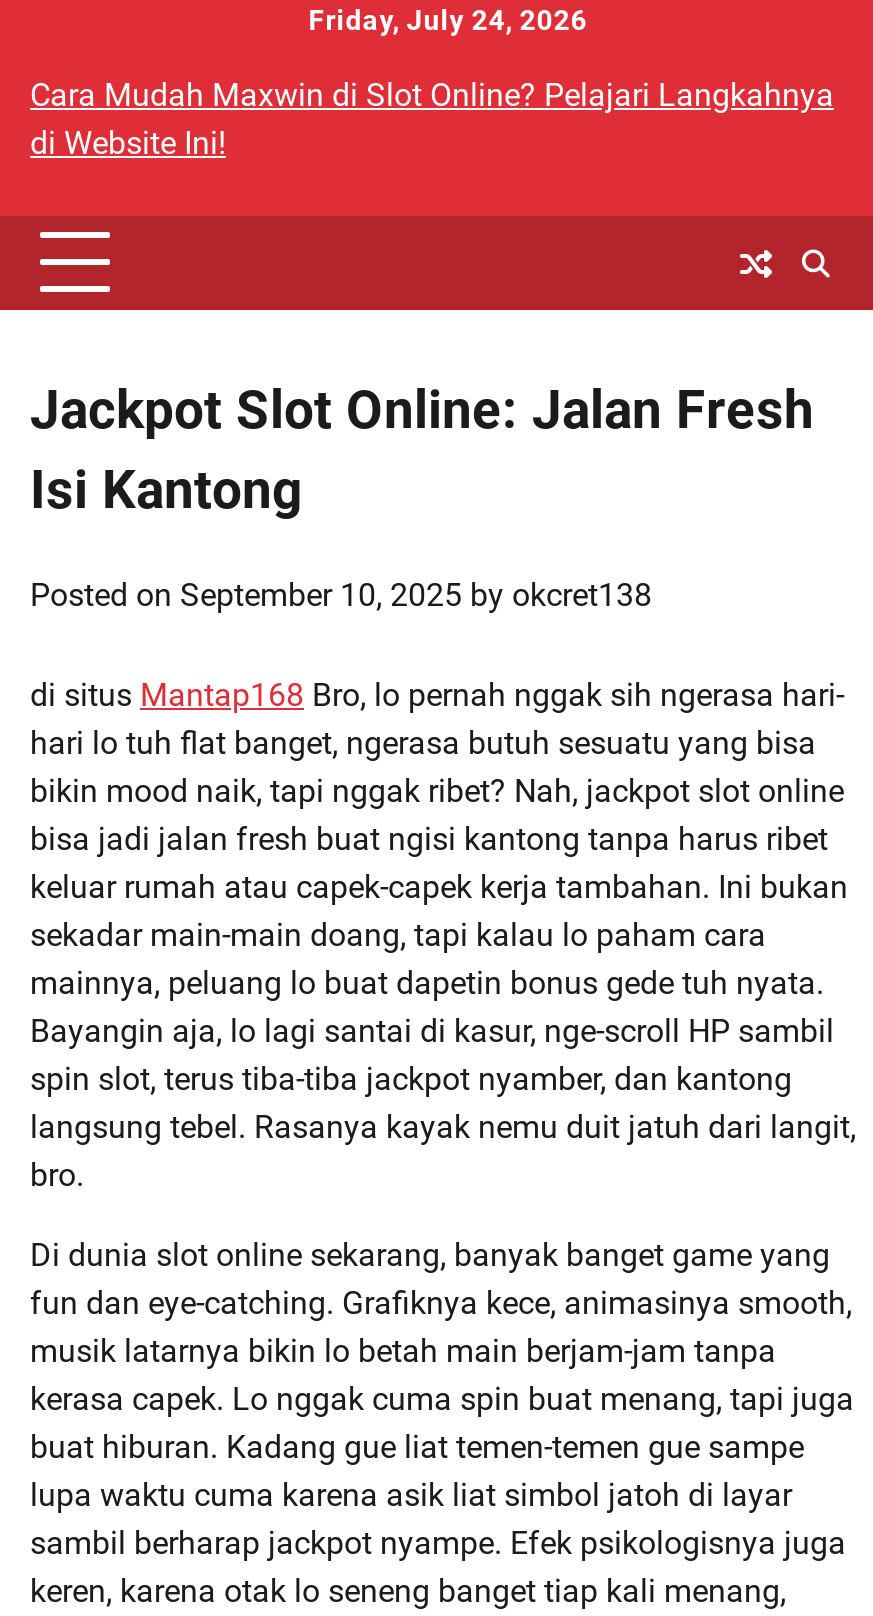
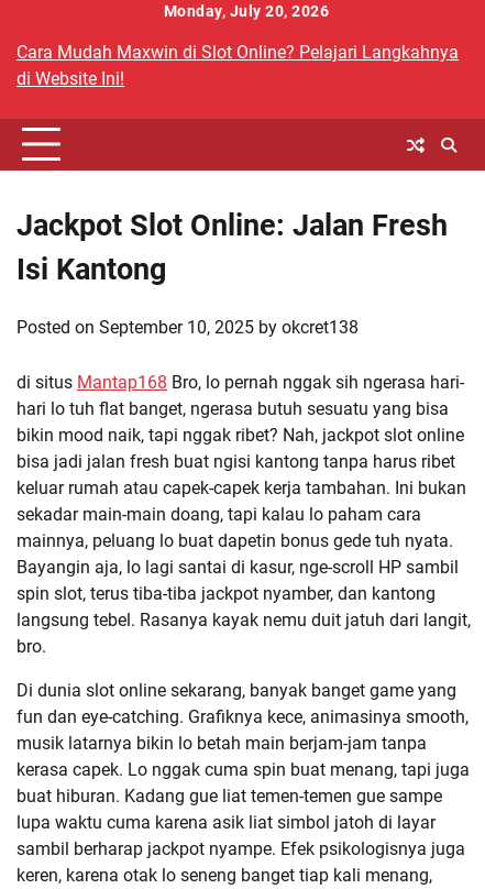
- Friday, July 24, 2026
+ Monday, July 20, 2026
